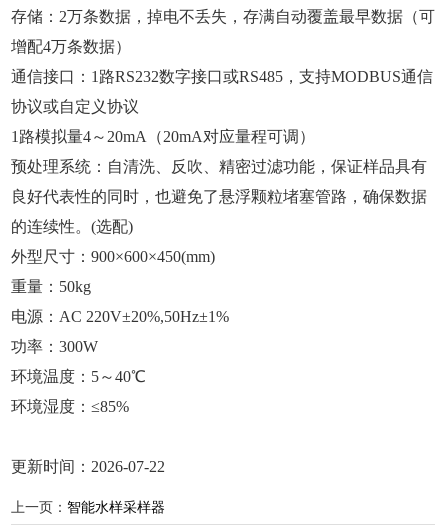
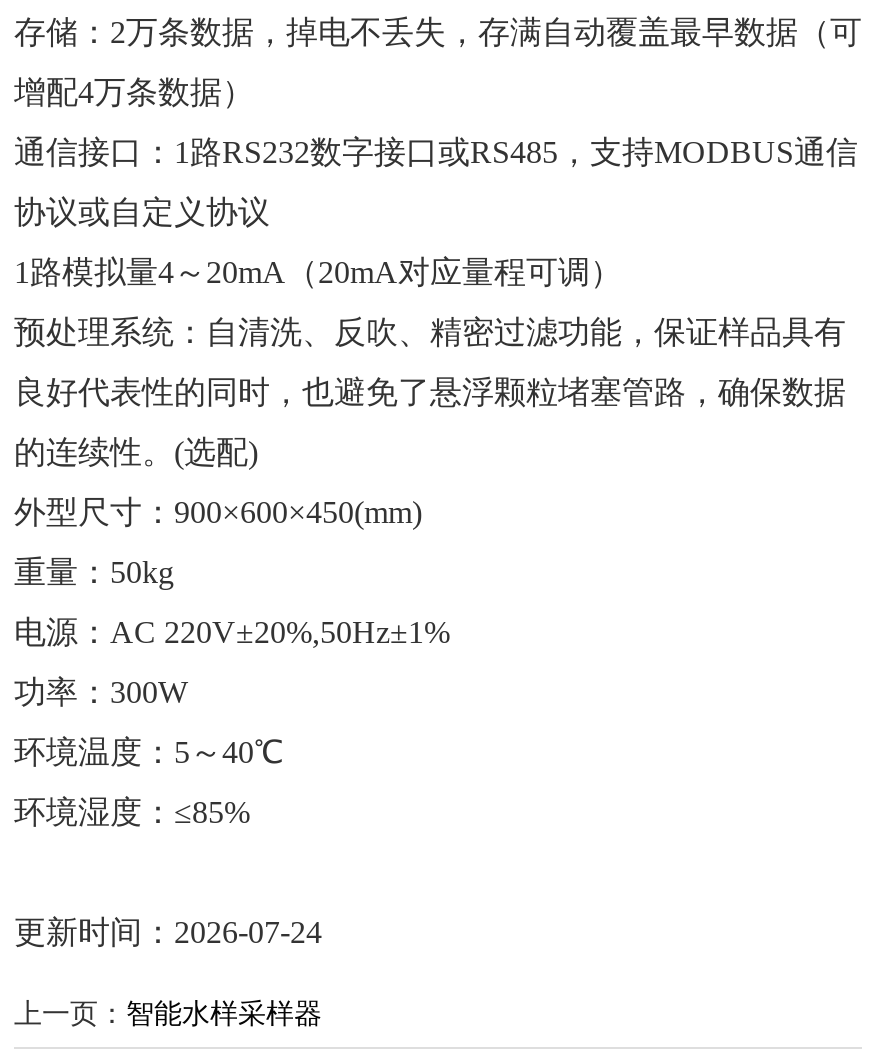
- 更新时间：2026-07-22
+ 更新时间：2026-07-24
